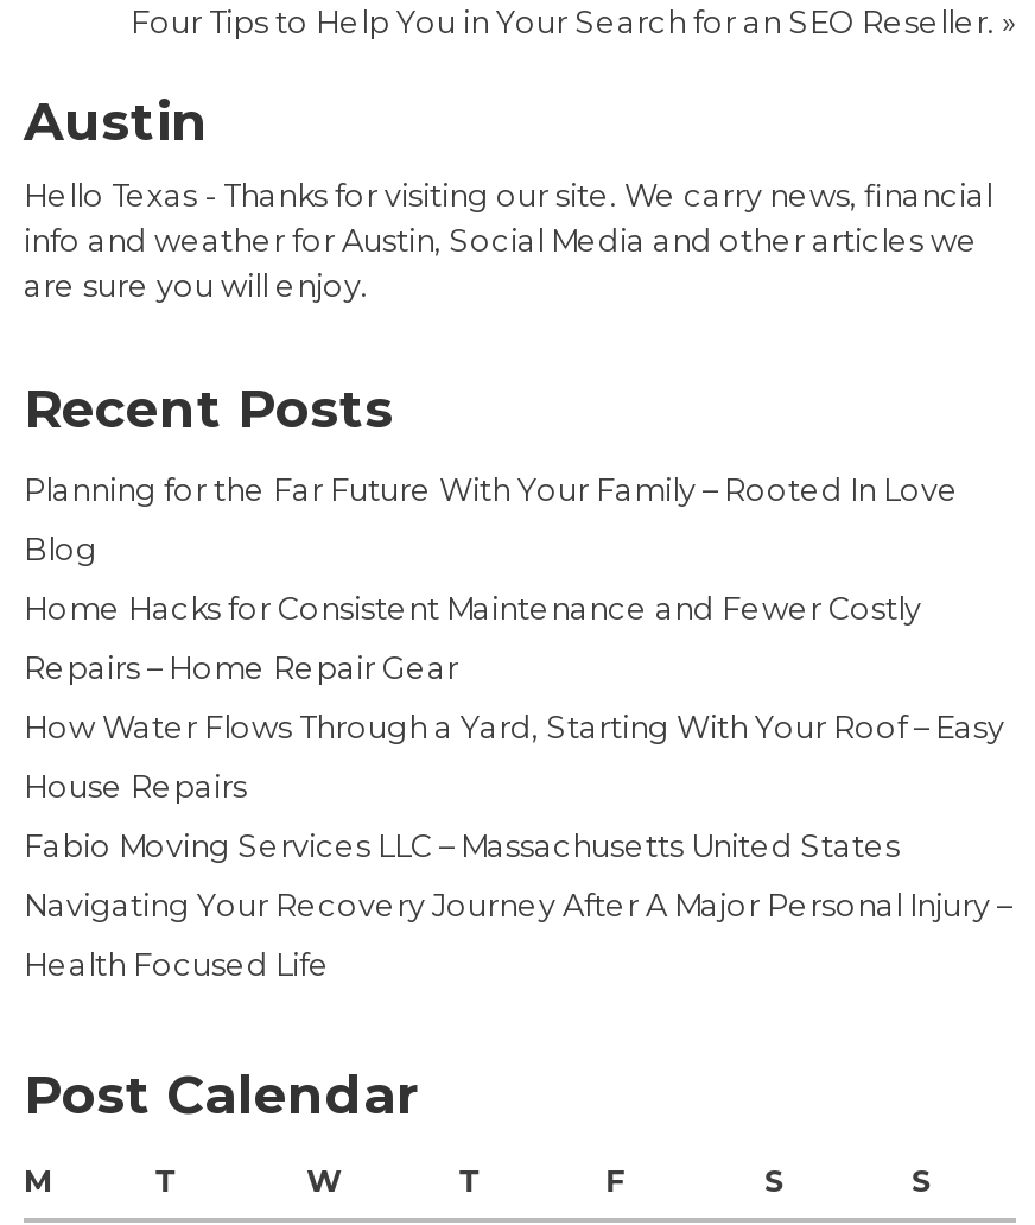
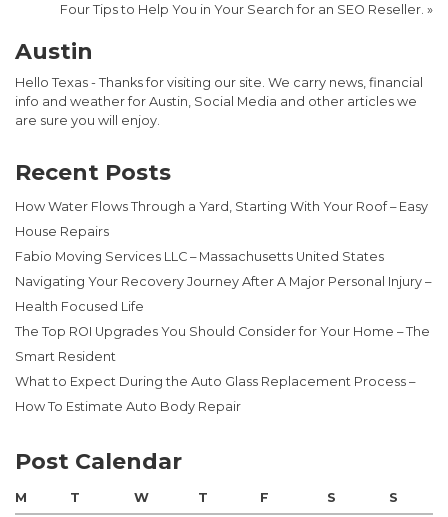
- Planning for the Far Future With Your Family – Rooted In Love
- Blog
- Home Hacks for Consistent Maintenance and Fewer Costly
- Repairs – Home Repair Gear

moved up: How Water Flows Through a Yard, Starting With Your Roof – Easy | House Repairs | Fabio Moving Services LLC – Massachusetts United States | Navigating Your Recovery Journey After A Major Personal Injury – | Health Focused Life

+ The Top ROI Upgrades You Should Consider for Your Home – The
+ Smart Resident
+ What to Expect During the Auto Glass Replacement Process –
+ How To Estimate Auto Body Repair
